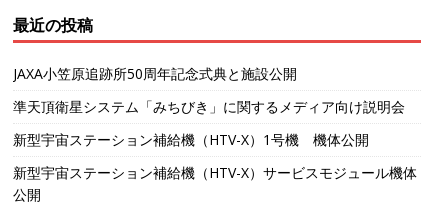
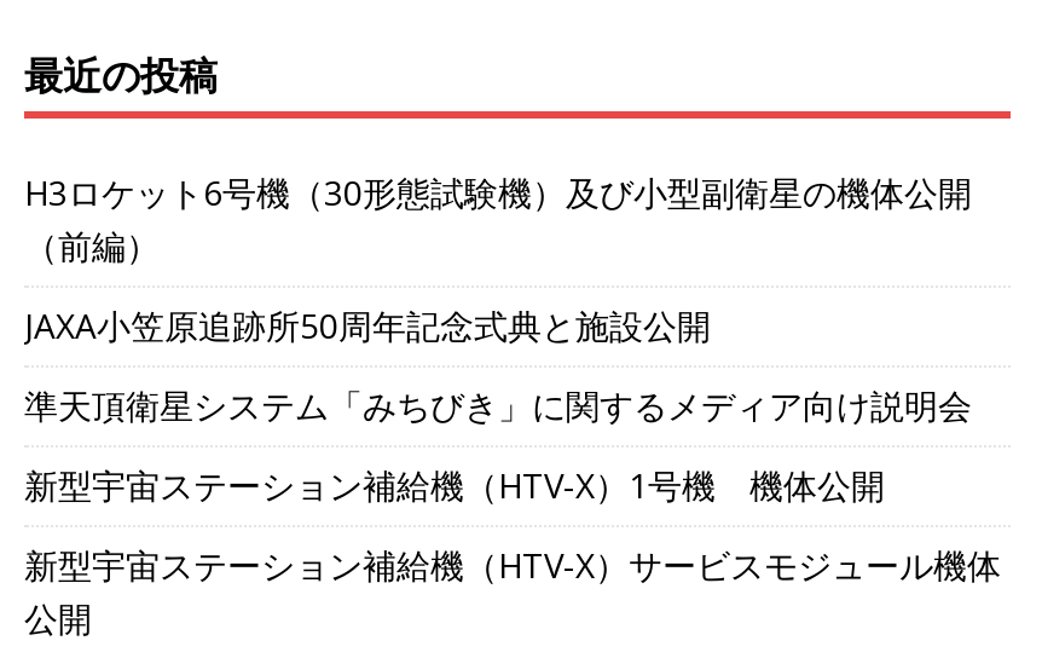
+ H3ロケット6号機（30形態試験機）及び小型副衛星の機体公開
+ （前編）
